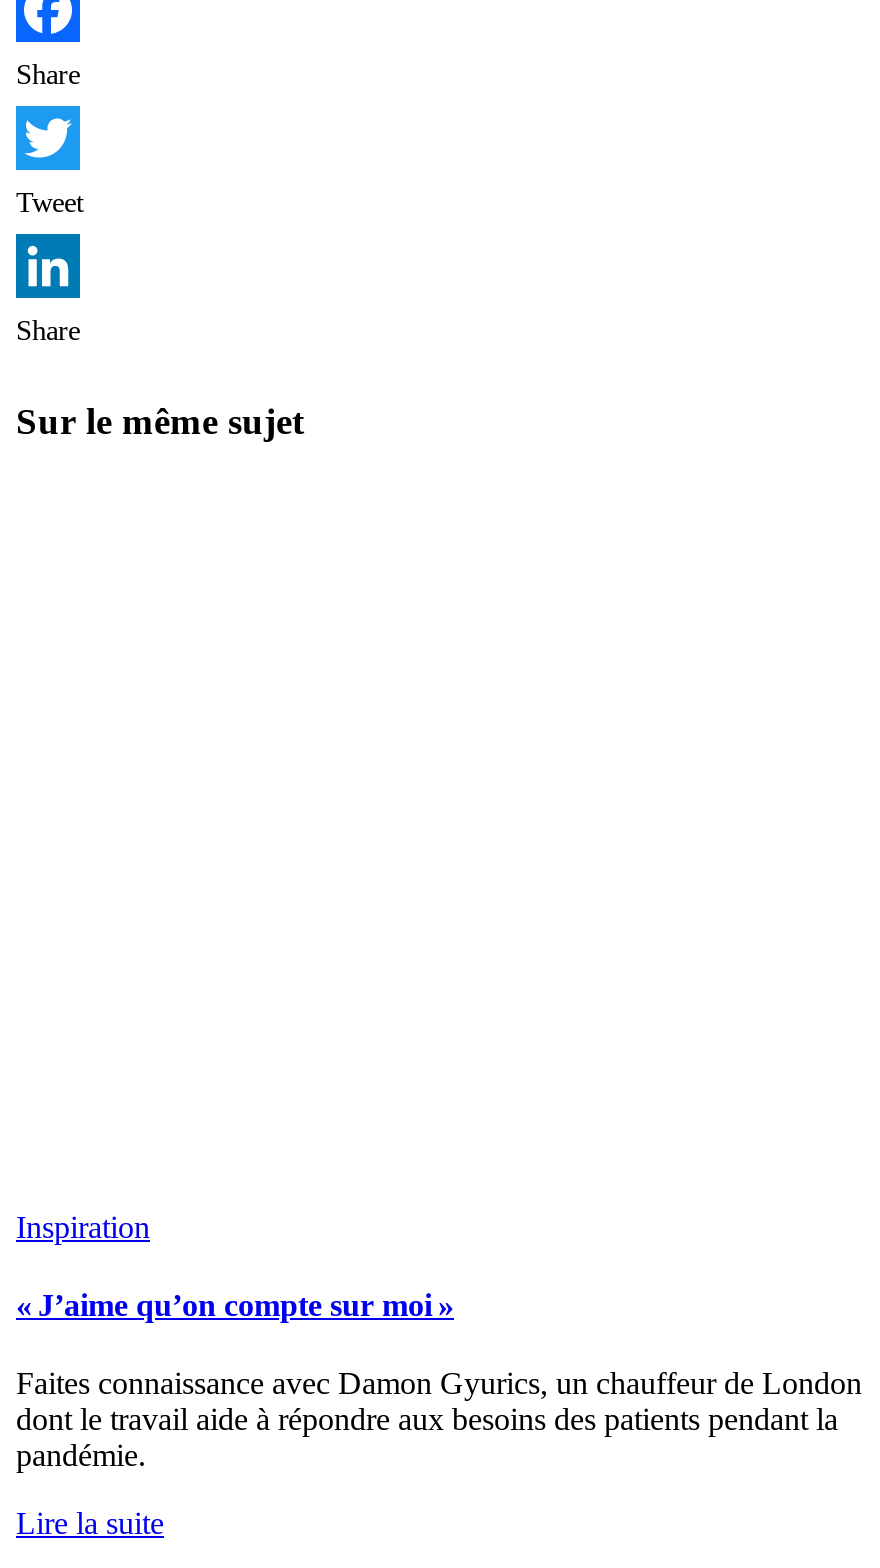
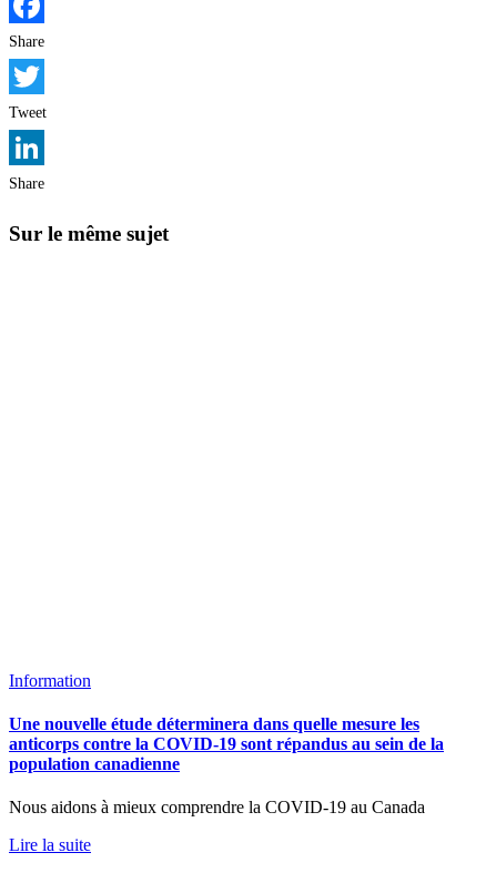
- Inspiration
+ Information

- « J’aime qu’on compte sur moi »
+ Une nouvelle étude déterminera dans quelle mesure les
+ anticorps contre la COVID-19 sont répandus au sein de la
+ population canadienne

- Faites connaissance avec Damon Gyurics, un chauffeur de London
- dont le travail aide à répondre aux besoins des patients pendant la
- pandémie.
+ Nous aidons à mieux comprendre la COVID-19 au Canada
